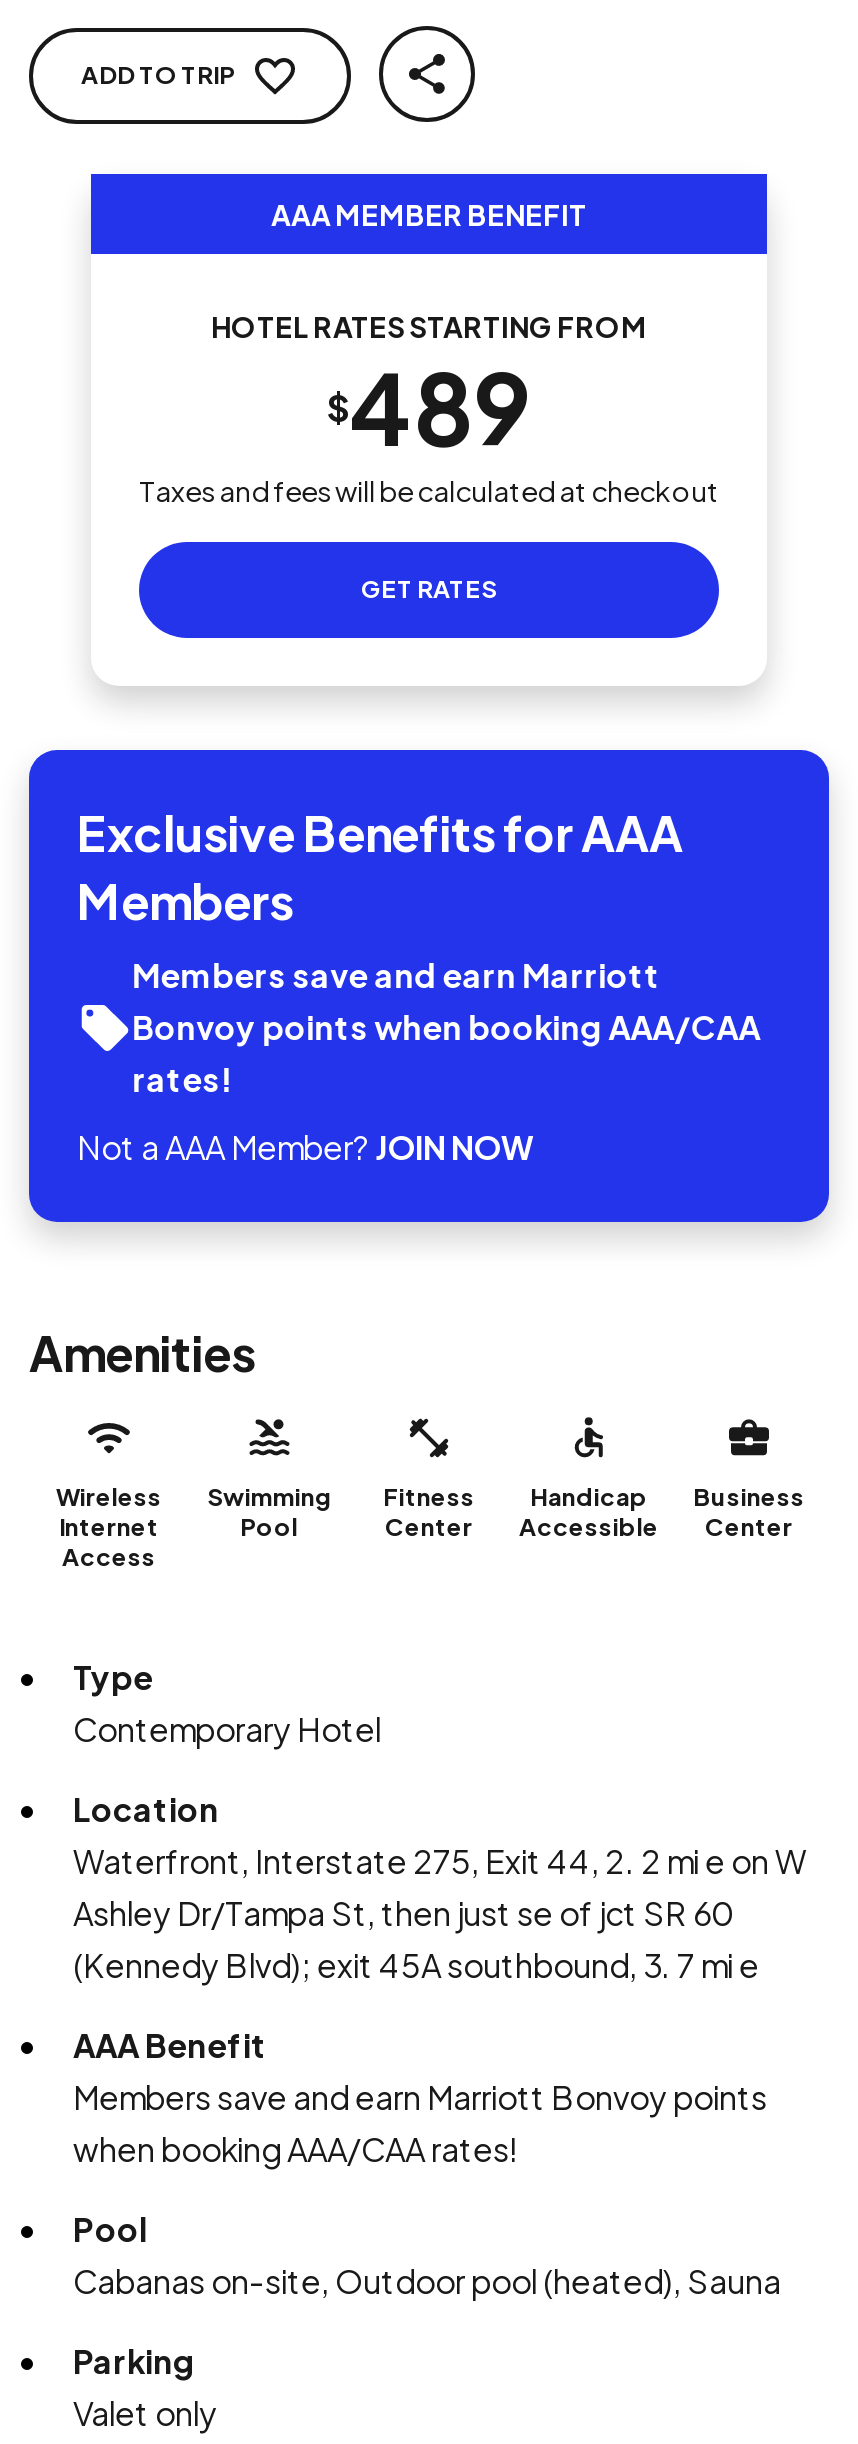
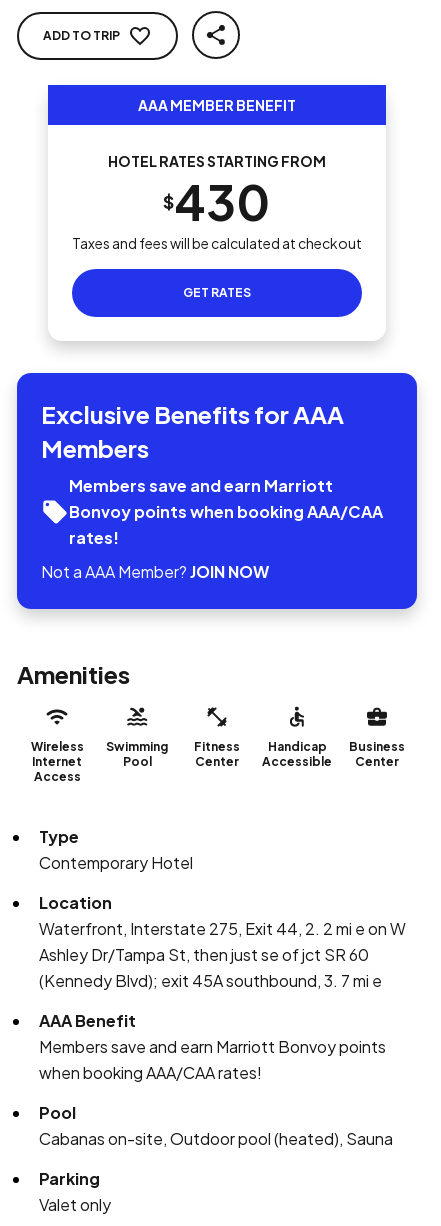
- $489
+ $430
